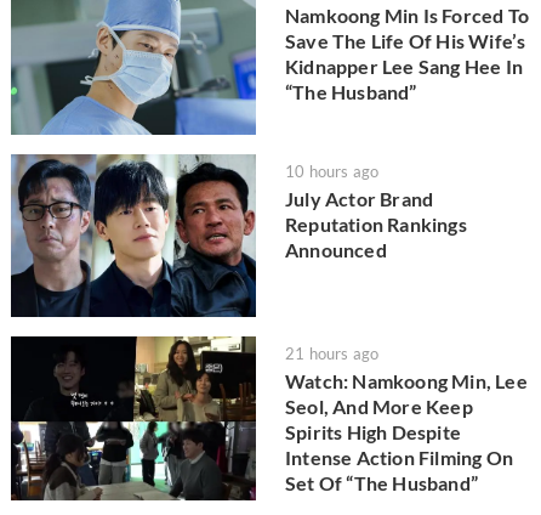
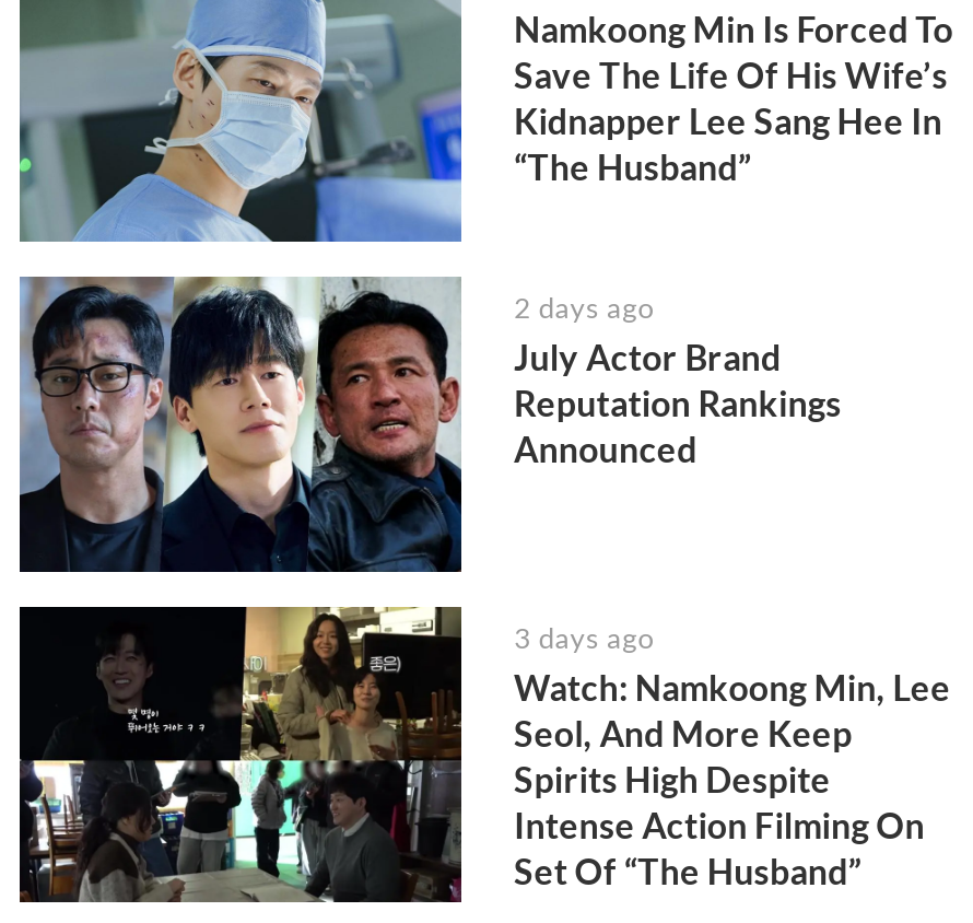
- 10 hours ago
+ 2 days ago

- 21 hours ago
+ 3 days ago
